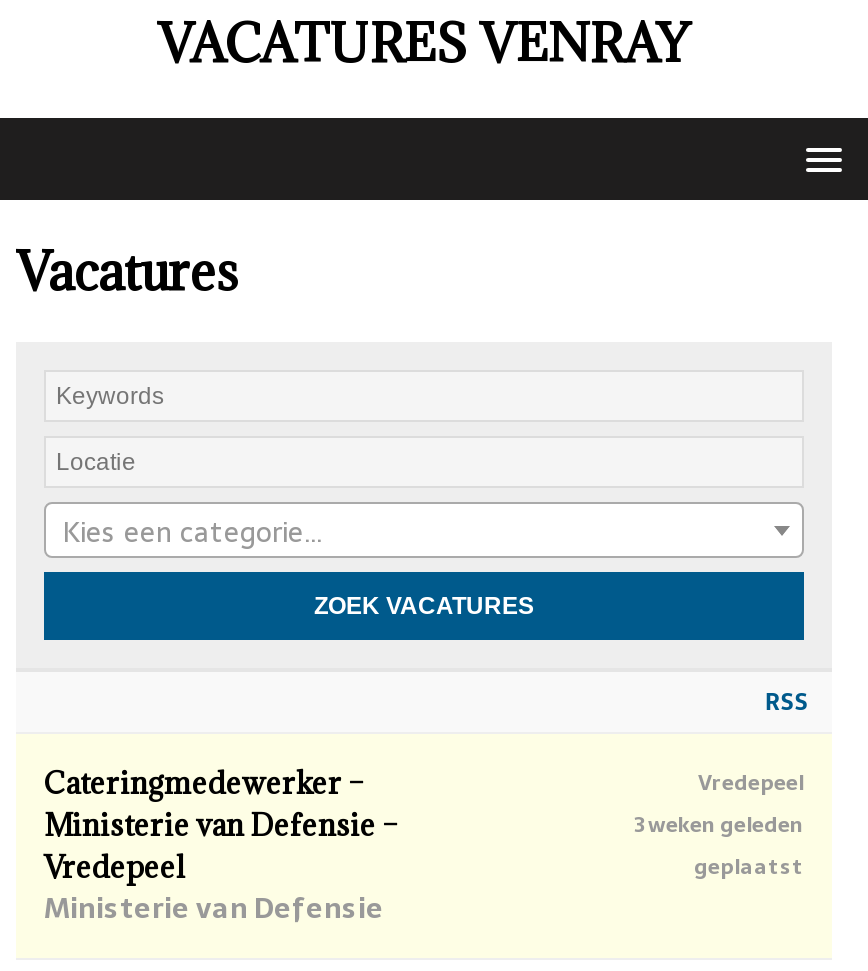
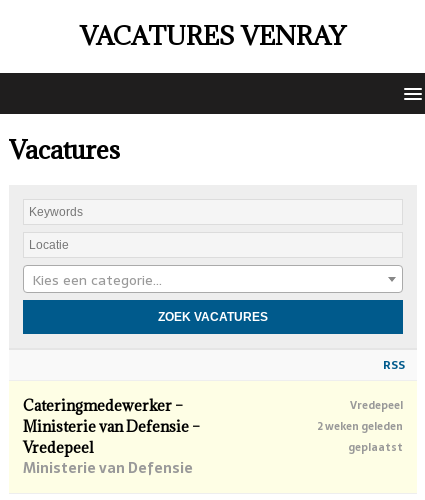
- 3 weken geleden
+ 2 weken geleden
